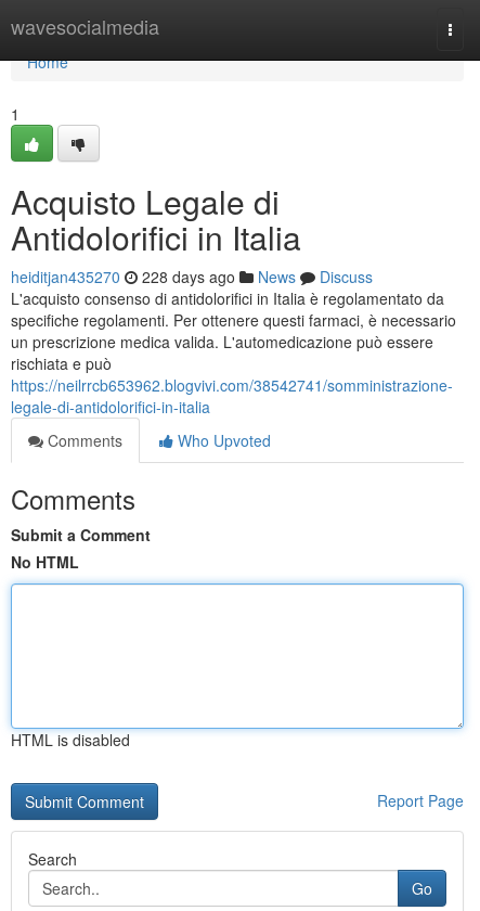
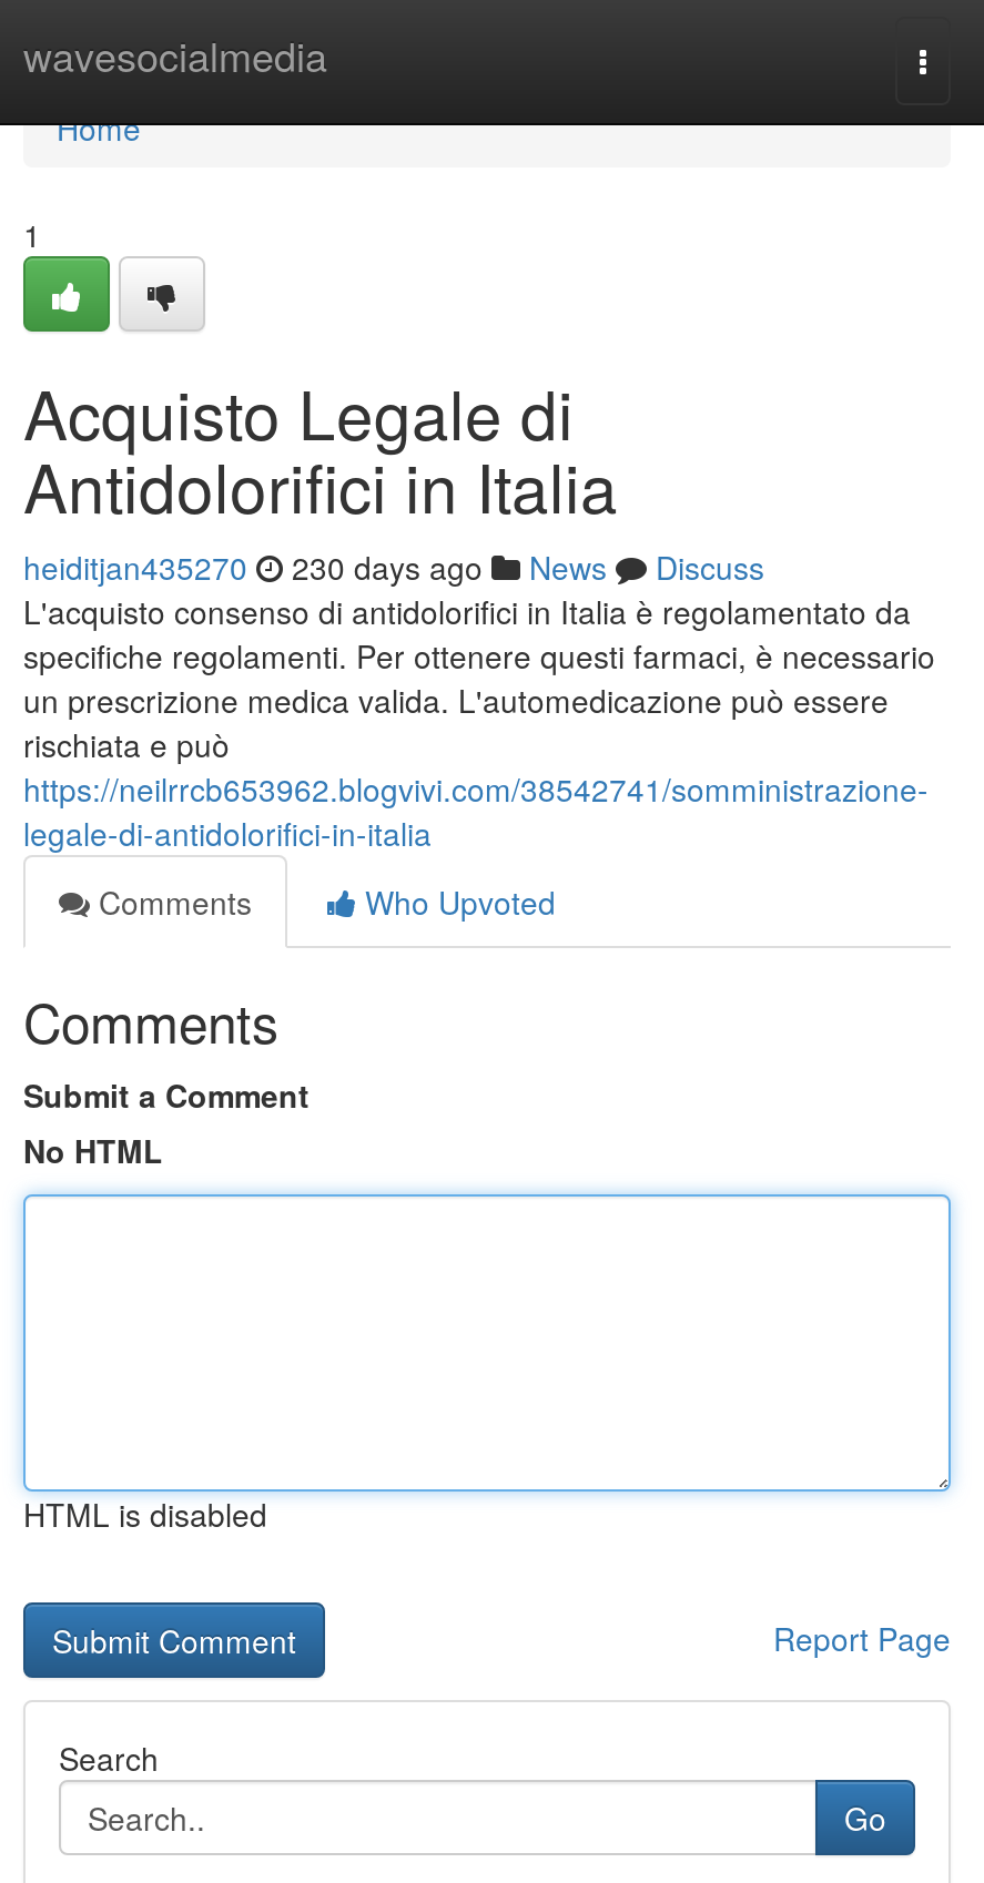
- heiditjan435270 228 days ago News Discuss
+ heiditjan435270 230 days ago News Discuss
